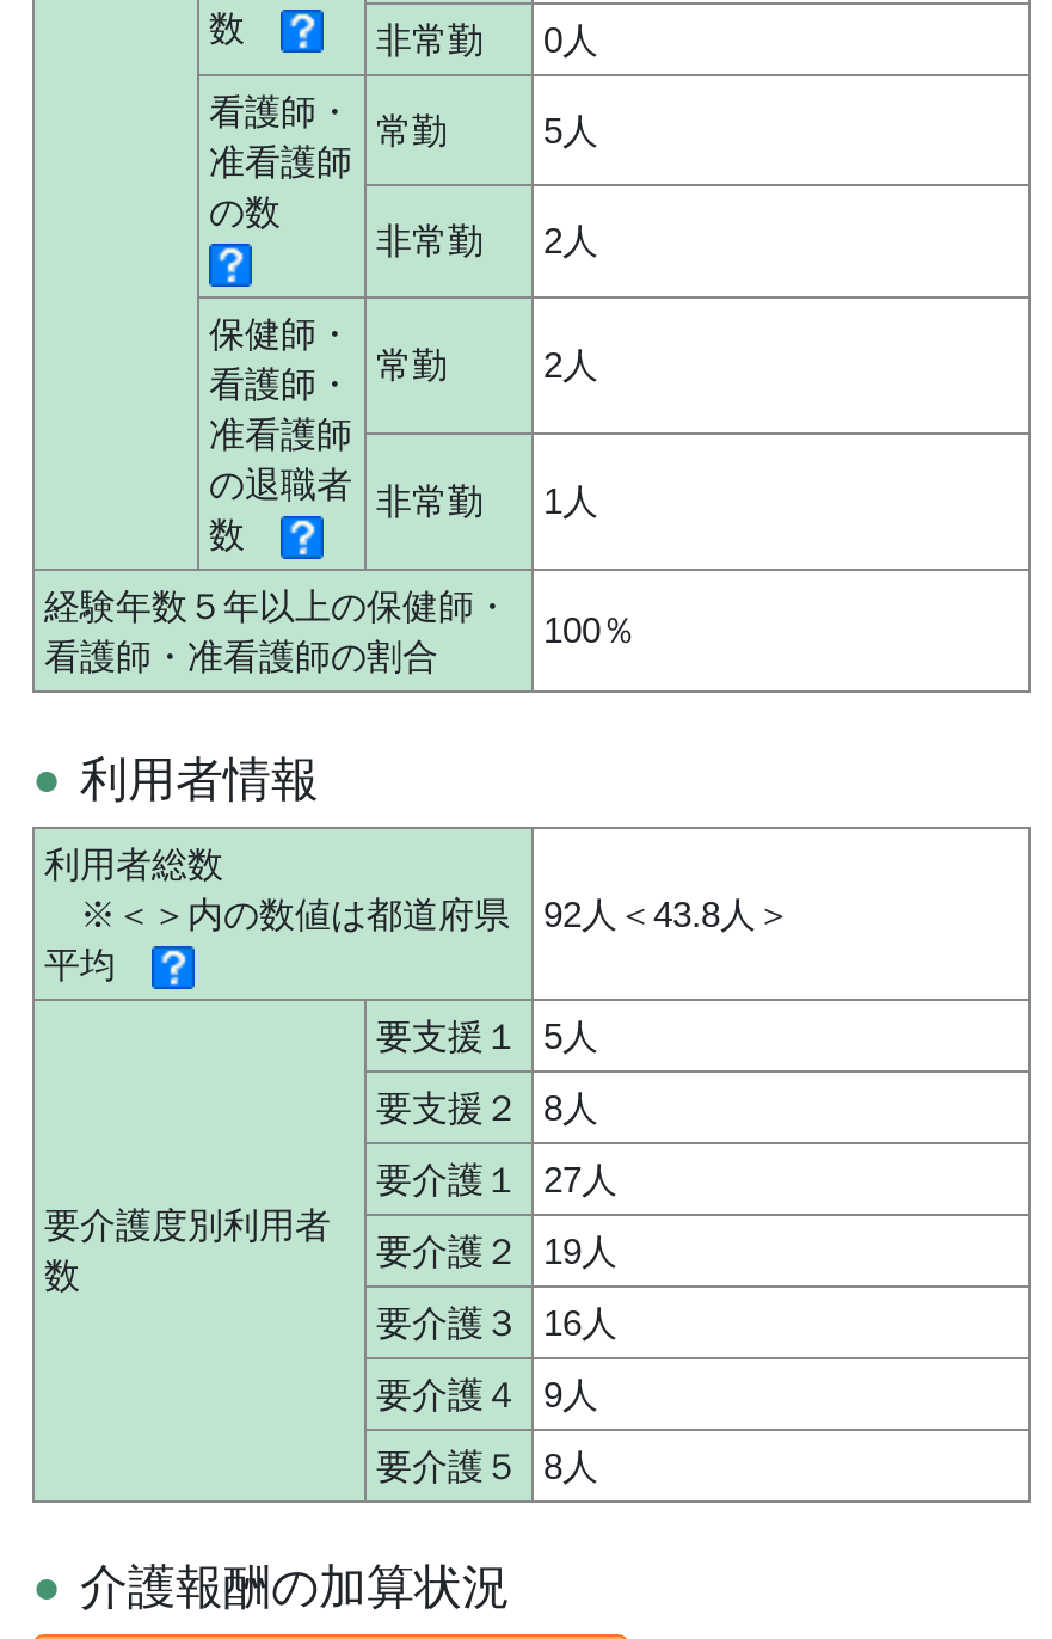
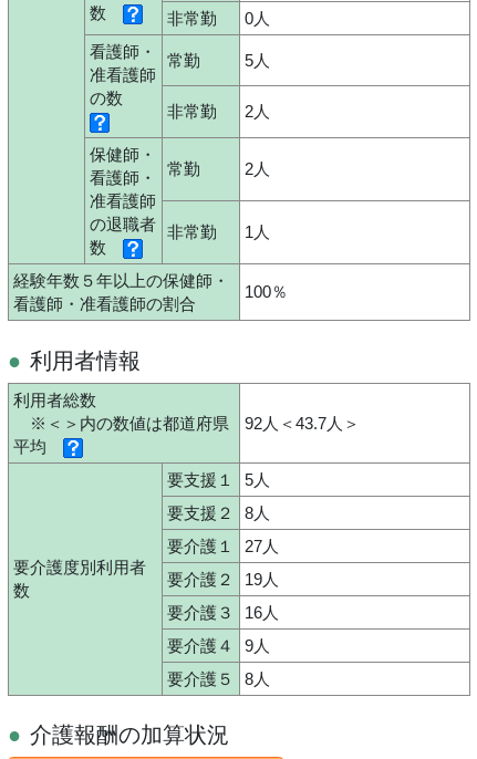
- ※＜＞内の数値は都道府県 92人＜43.8人＞
+ ※＜＞内の数値は都道府県 92人＜43.7人＞
